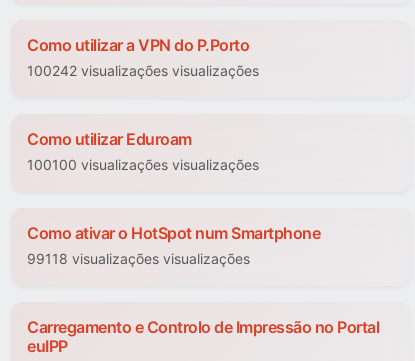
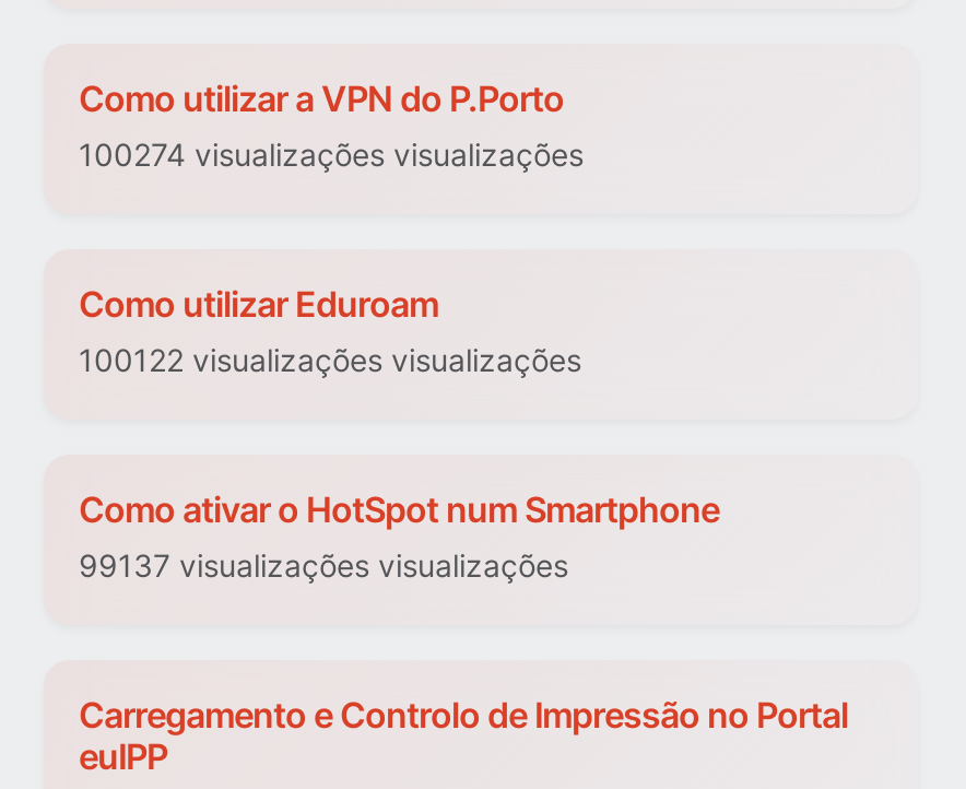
- 100242 visualizações visualizações
+ 100274 visualizações visualizações

- 100100 visualizações visualizações
+ 100122 visualizações visualizações

- 99118 visualizações visualizações
+ 99137 visualizações visualizações
